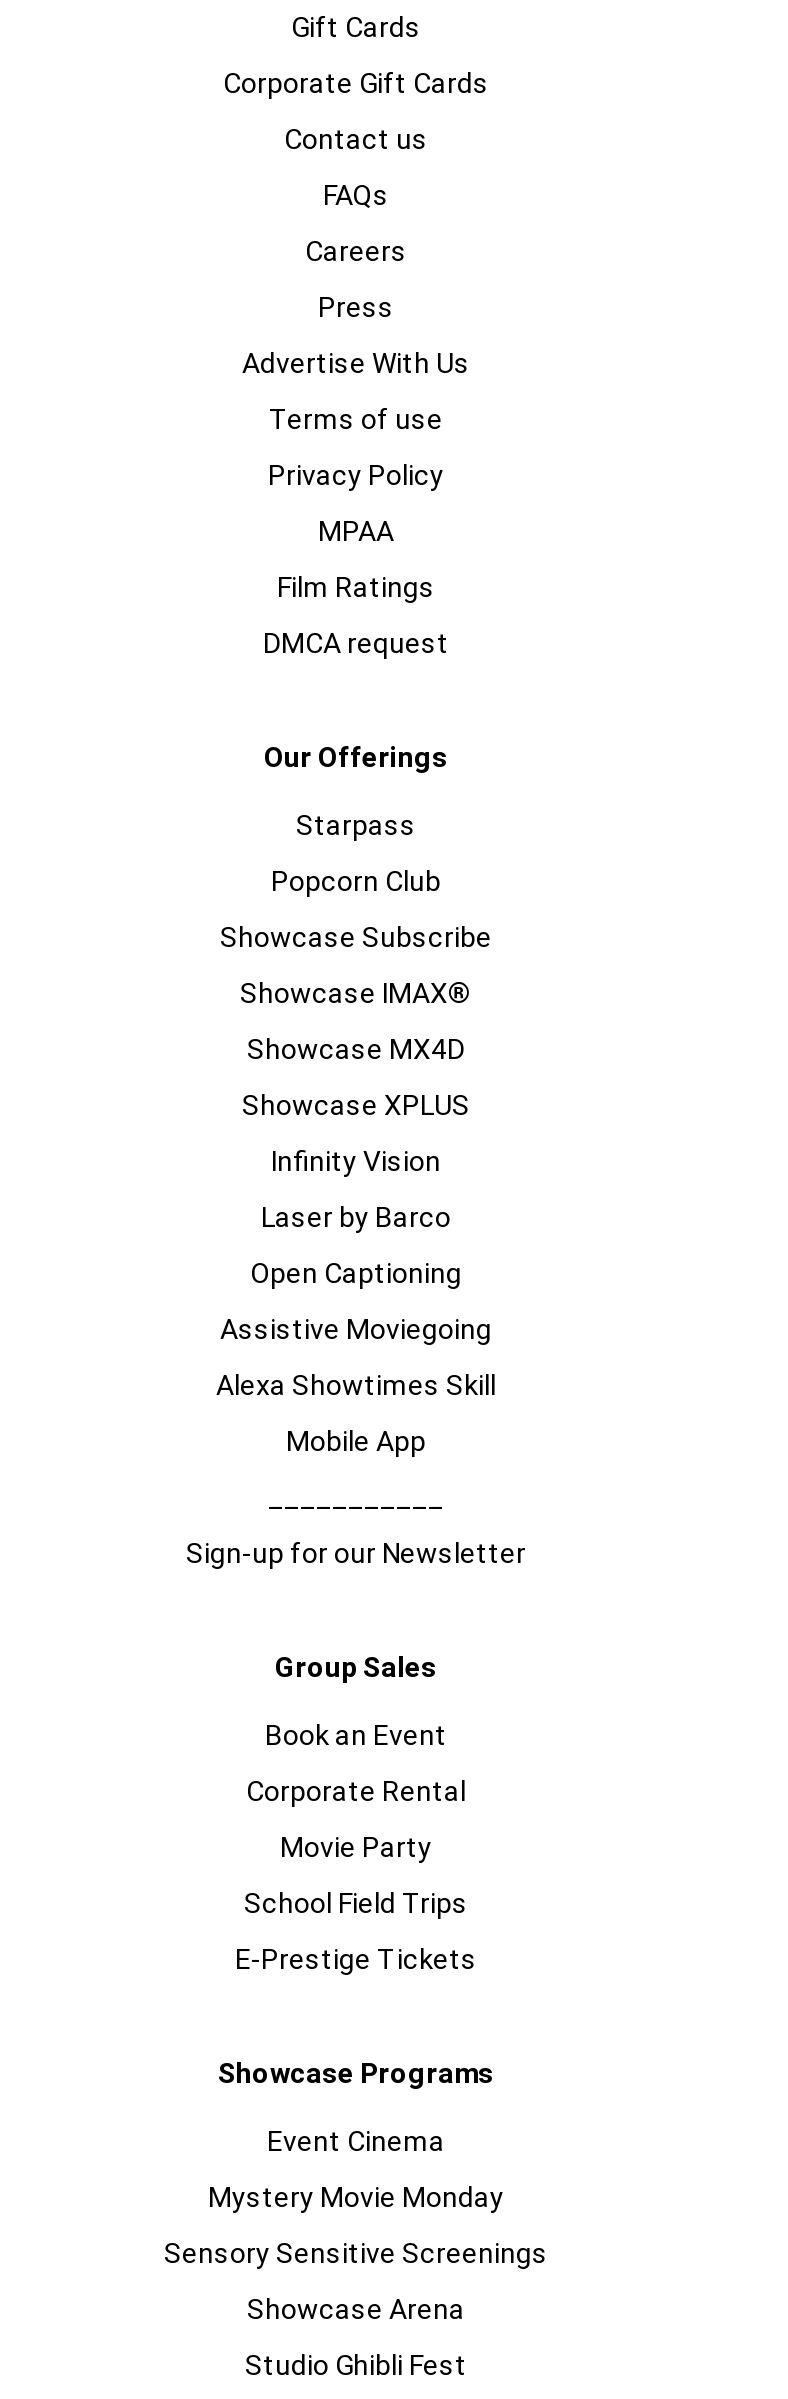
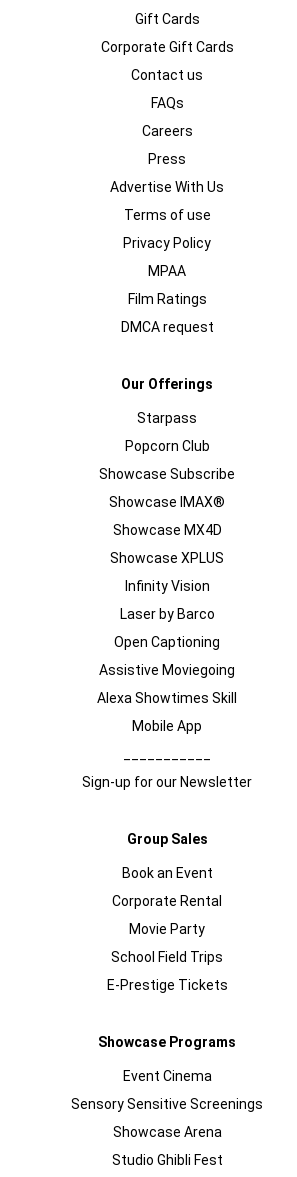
- Mystery Movie Monday
